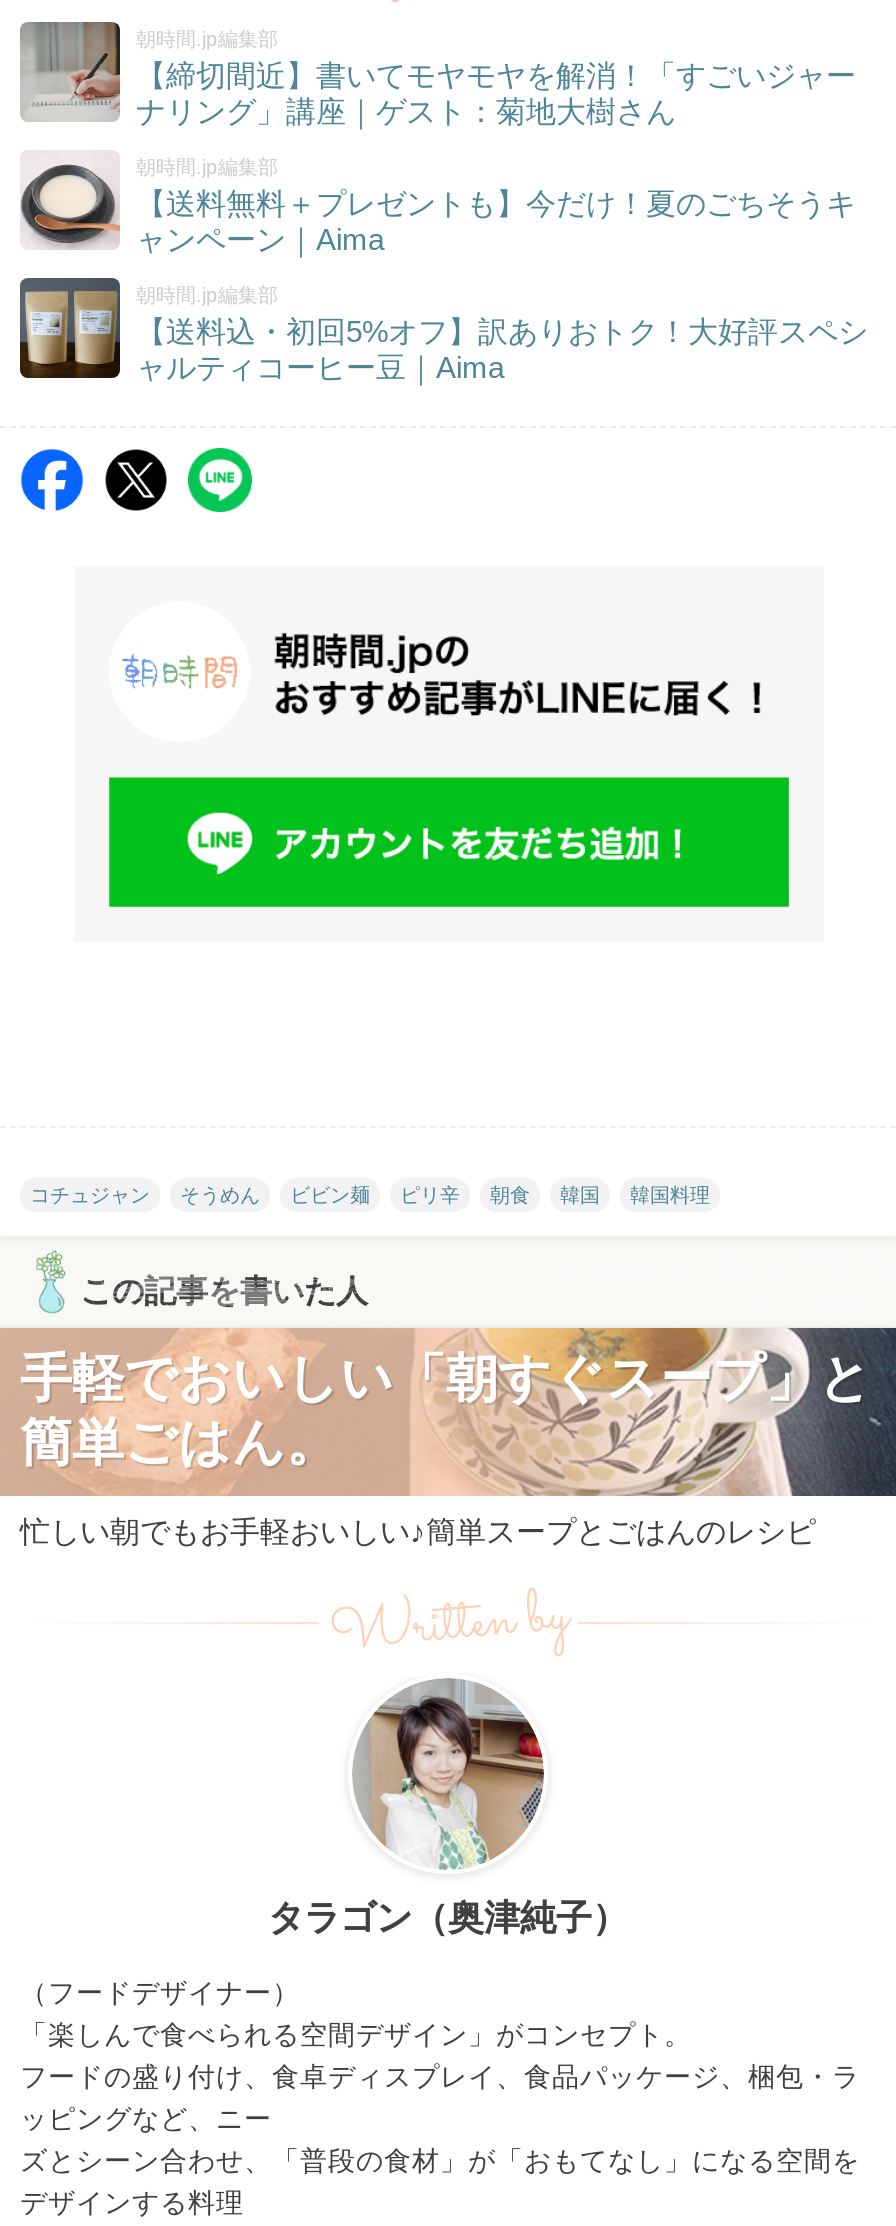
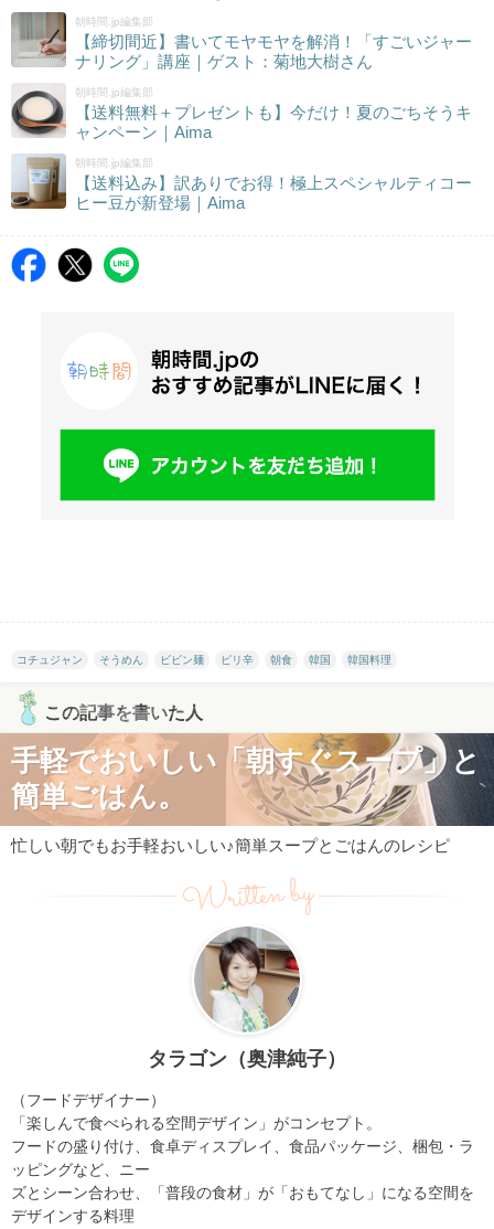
- [image]
- 【送料込・初回5%オフ】訳ありおトク！大好評スペシ
- ャルティコーヒー豆｜Aima
+ [image]
+ 【送料込み】訳ありでお得！極上スペシャルティコー
+ ヒー豆が新登場｜Aima
